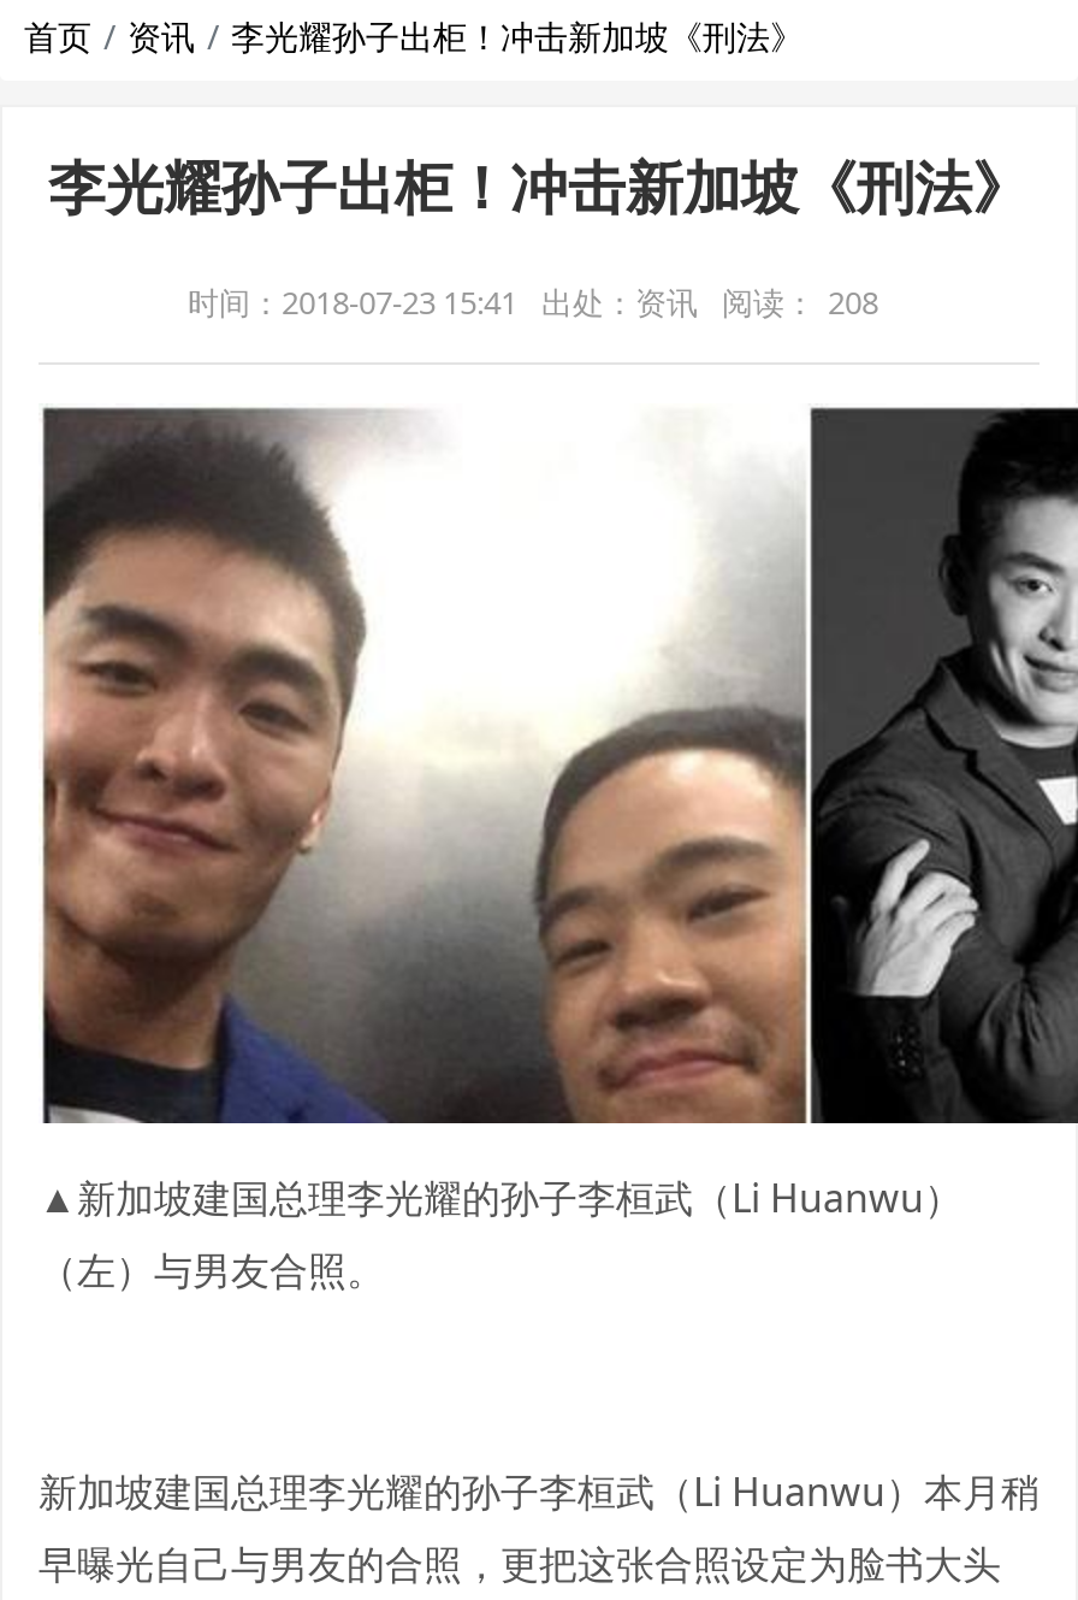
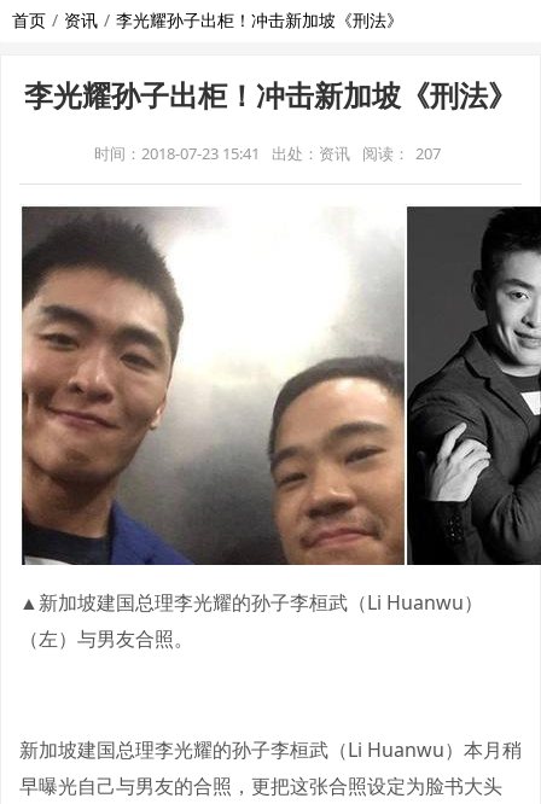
- 时间：2018-07-23 15:41 出处：资讯 阅读： 208
+ 时间：2018-07-23 15:41 出处：资讯 阅读： 207
